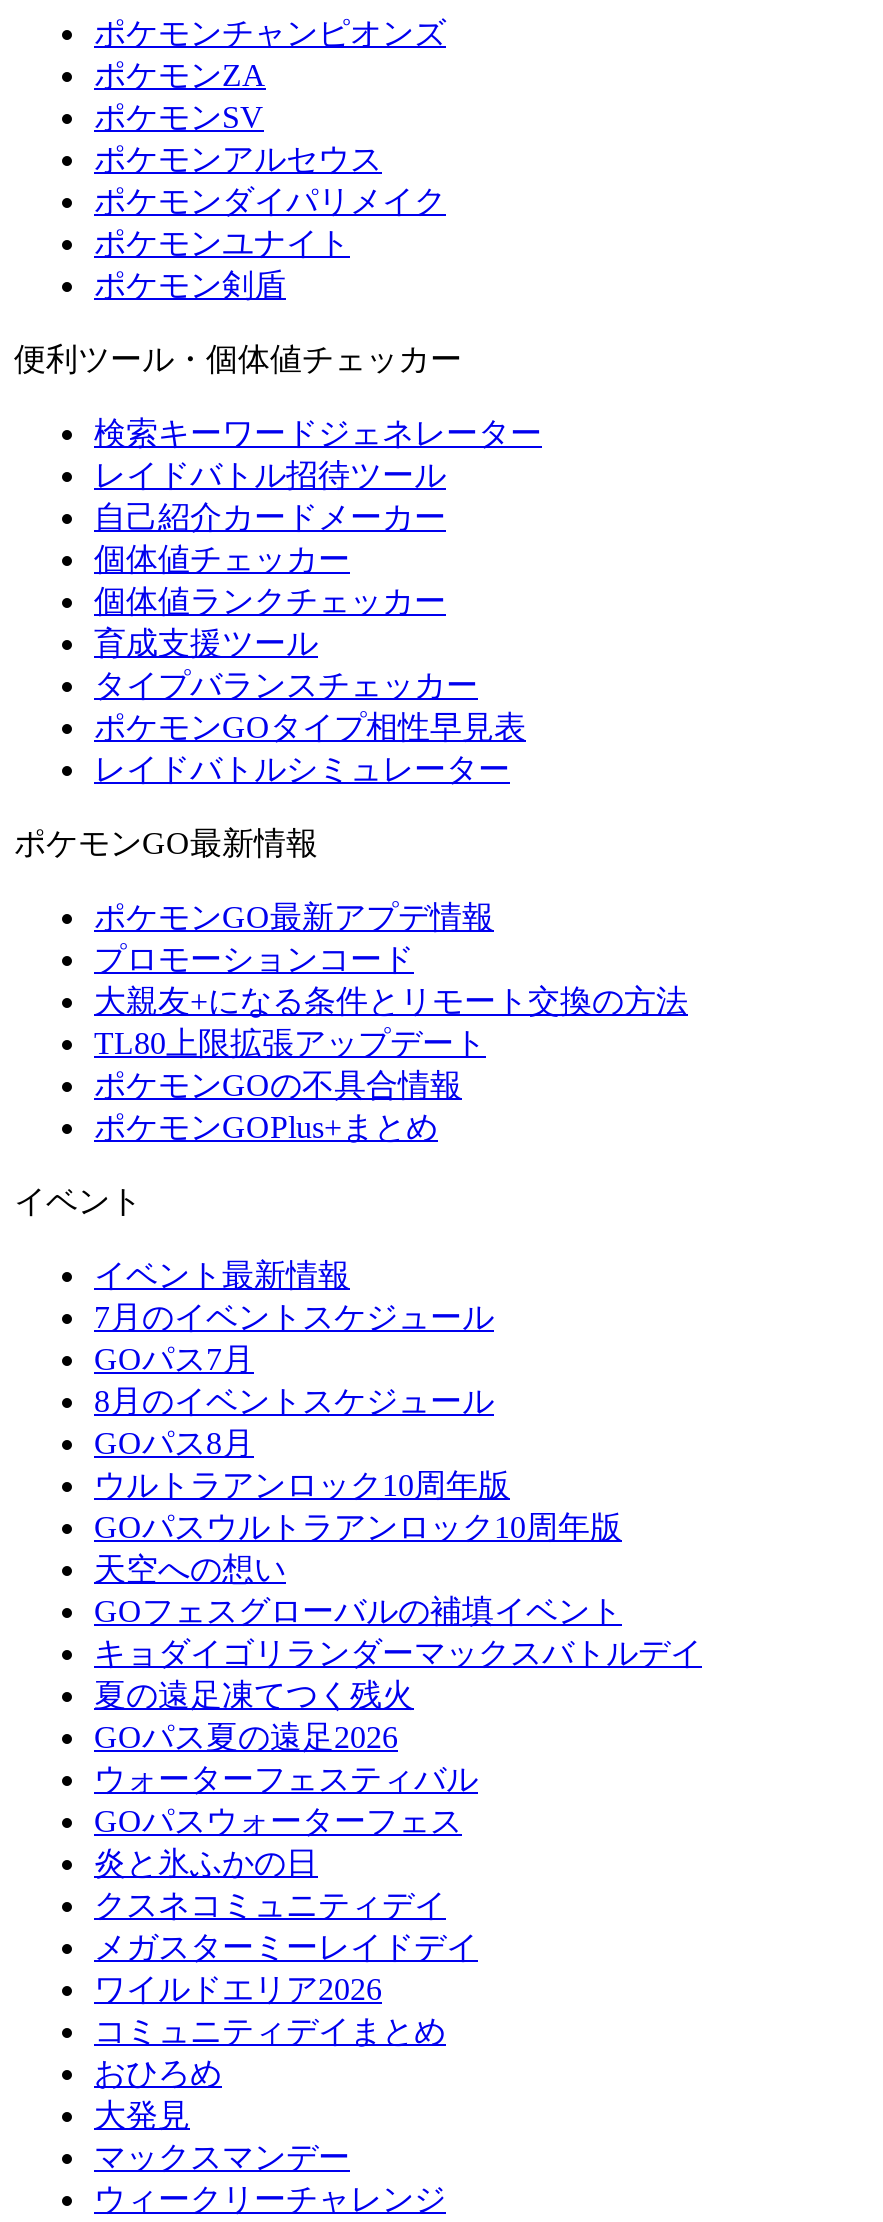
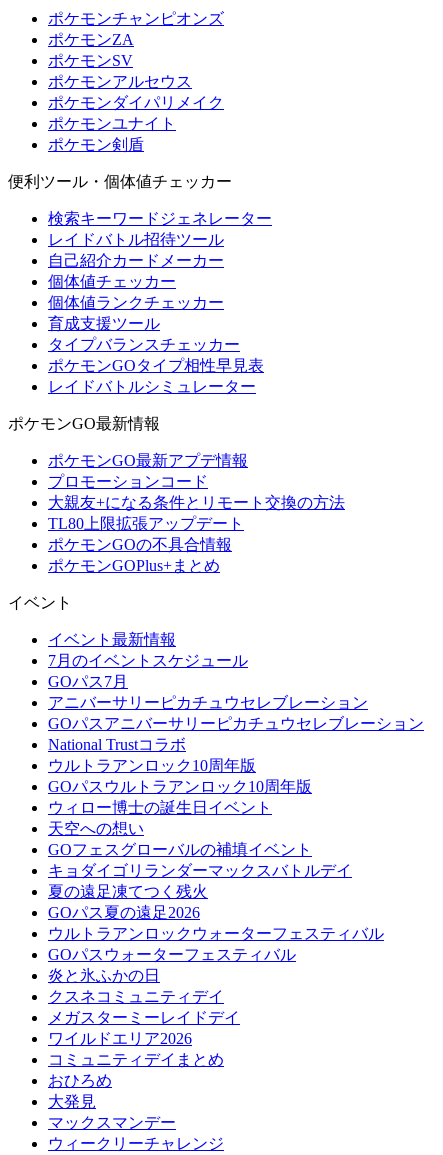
- 8月のイベントスケジュール
- GOパス8月
+ アニバーサリーピカチュウセレブレーション
+ GOパスアニバーサリーピカチュウセレブレーション
+ National Trustコラボ

+ ウィロー博士の誕生日イベント

- ウォーターフェスティバル
- GOパスウォーターフェス
+ ウルトラアンロックウォーターフェスティバル
+ GOパスウォーターフェスティバル
